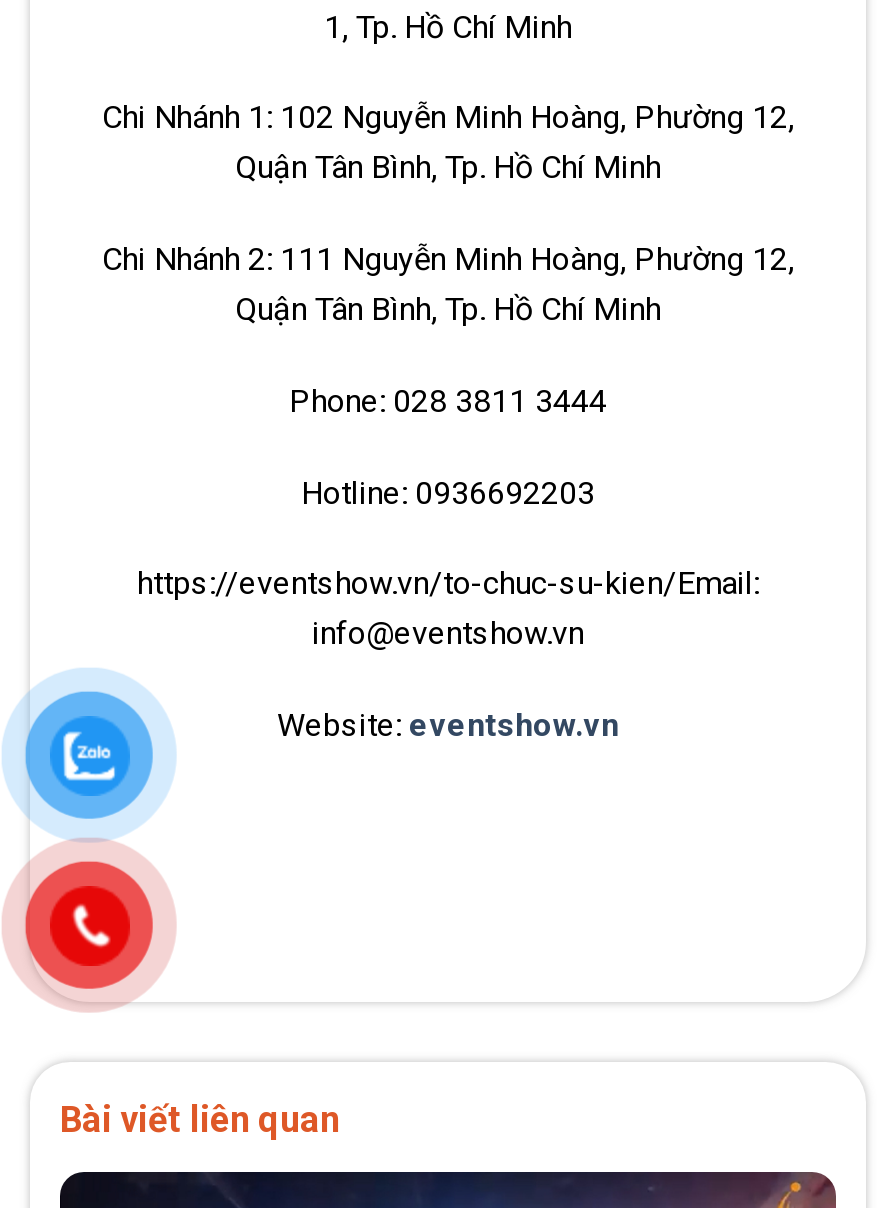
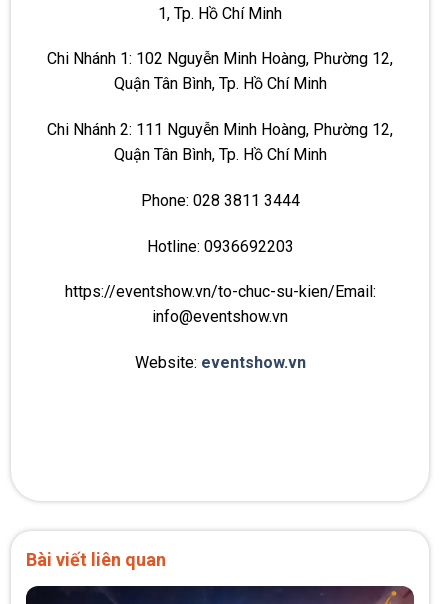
- [image]
